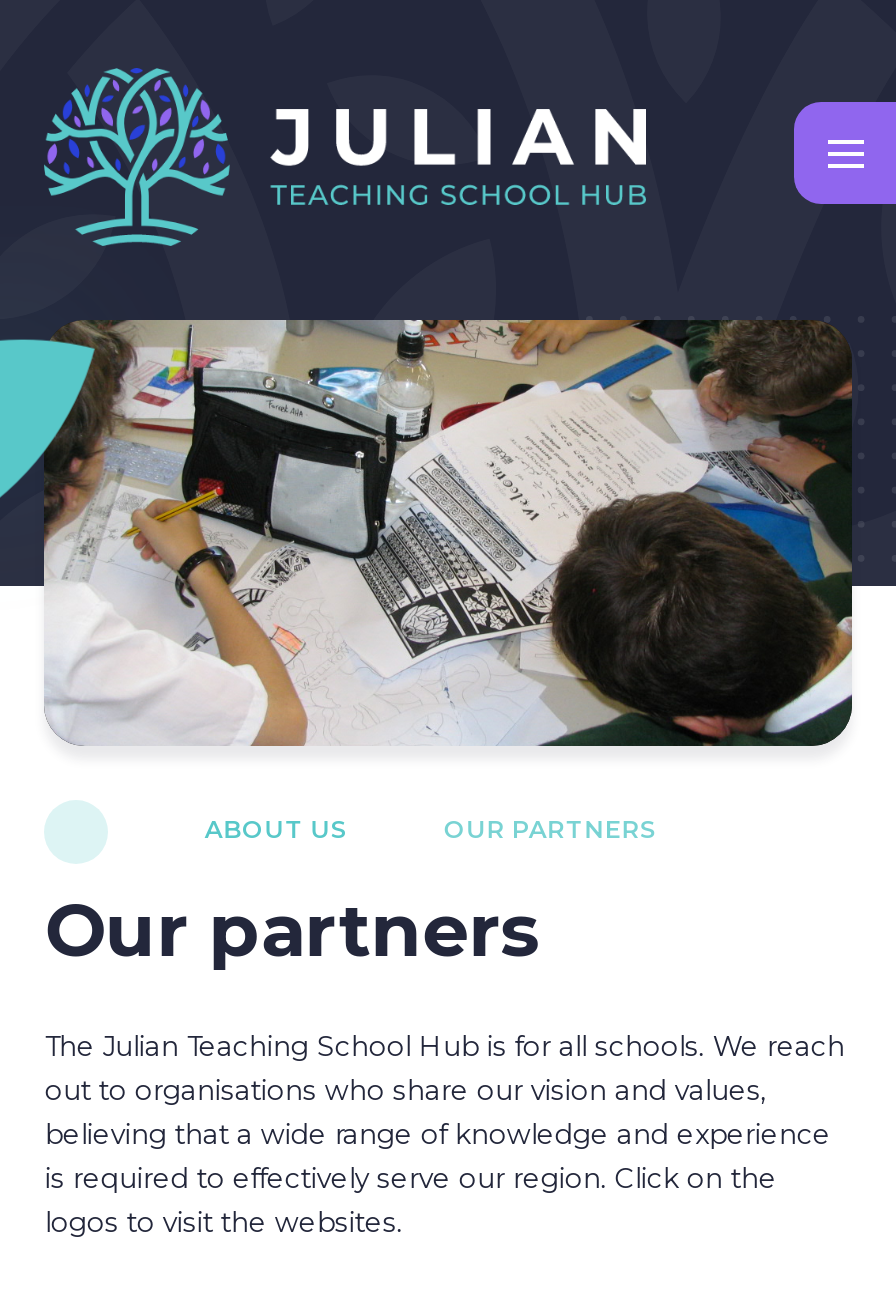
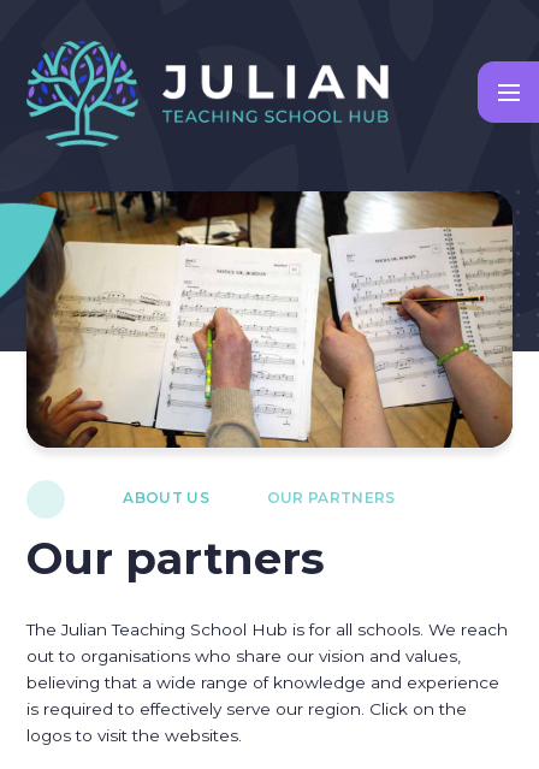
- [image]
+ [image]
